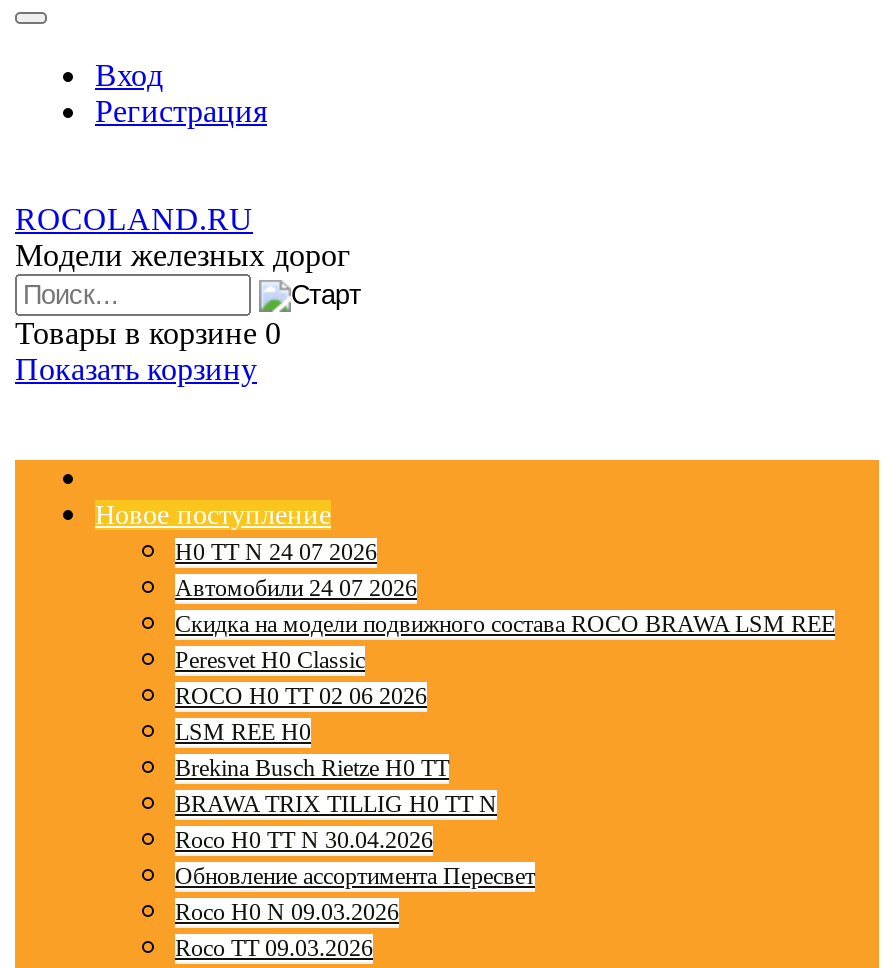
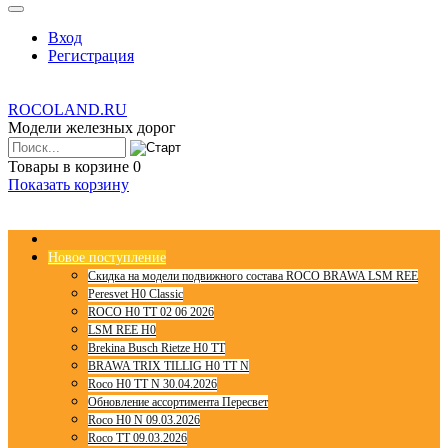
- H0 TT N 24 07 2026
- Автомобили 24 07 2026
